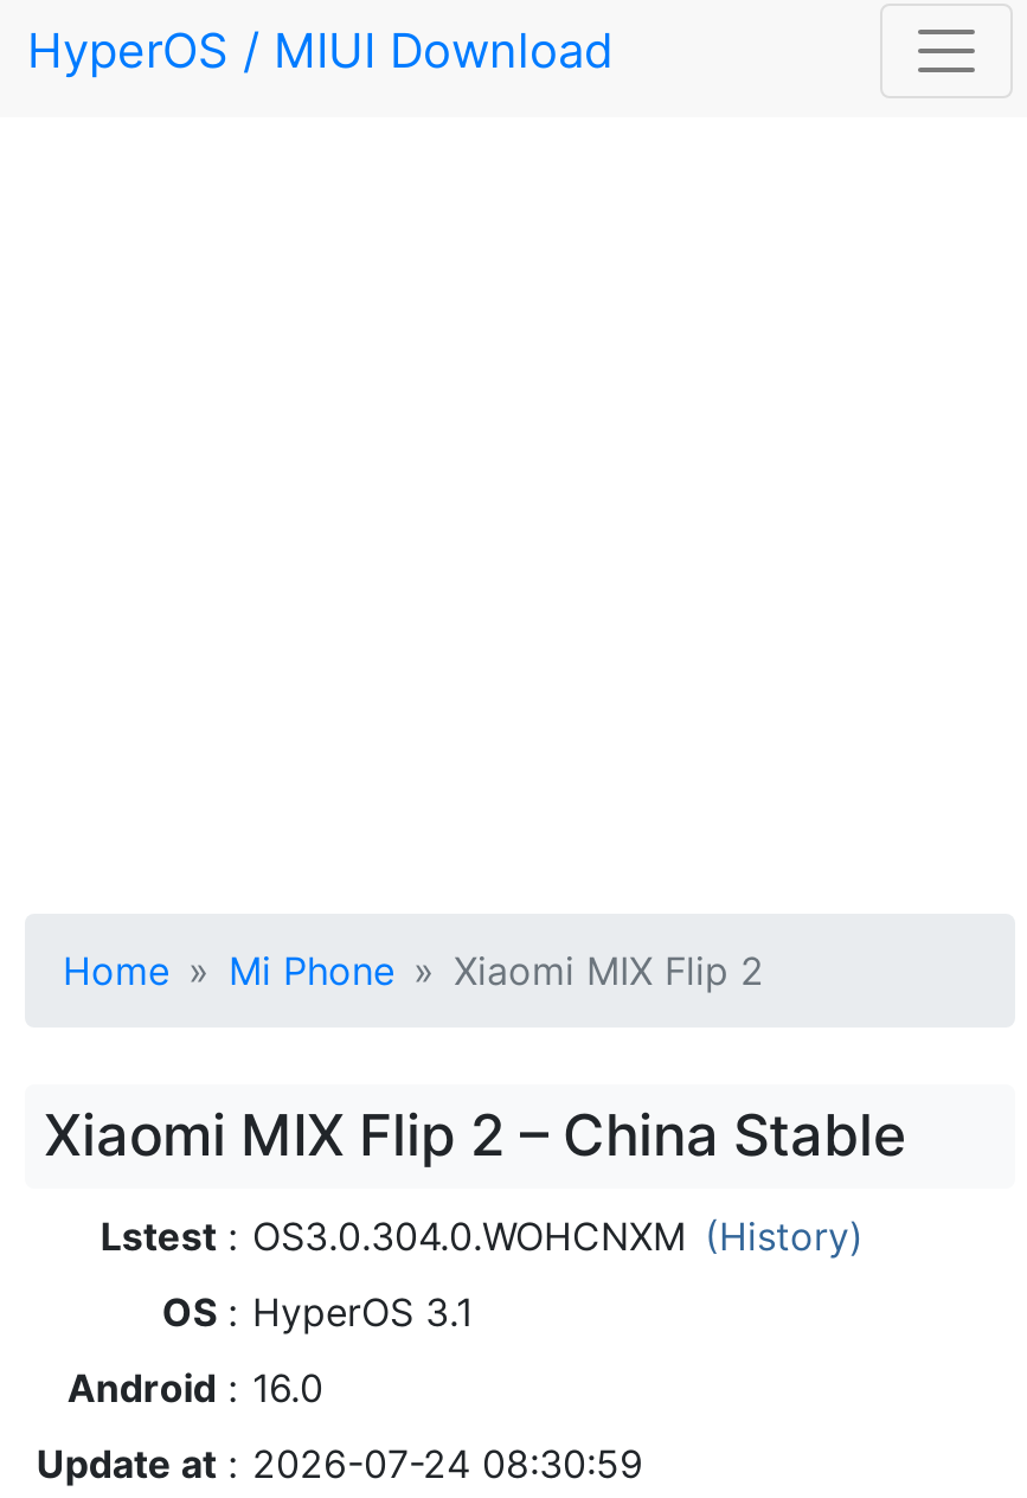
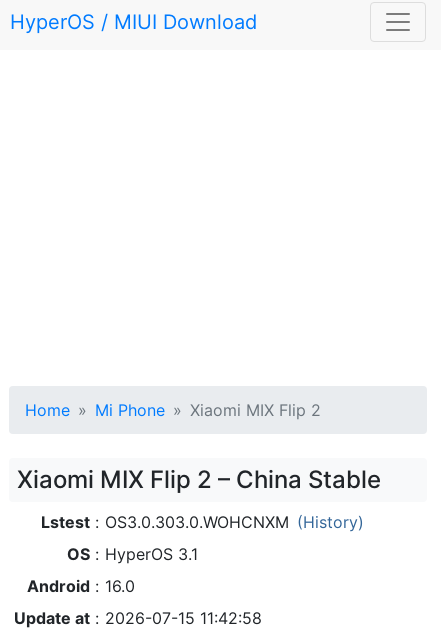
- OS3.0.304.0.WOHCNXM (History)
+ OS3.0.303.0.WOHCNXM (History)

- Update at 2026-07-24 08:30:59
+ Update at 2026-07-15 11:42:58
